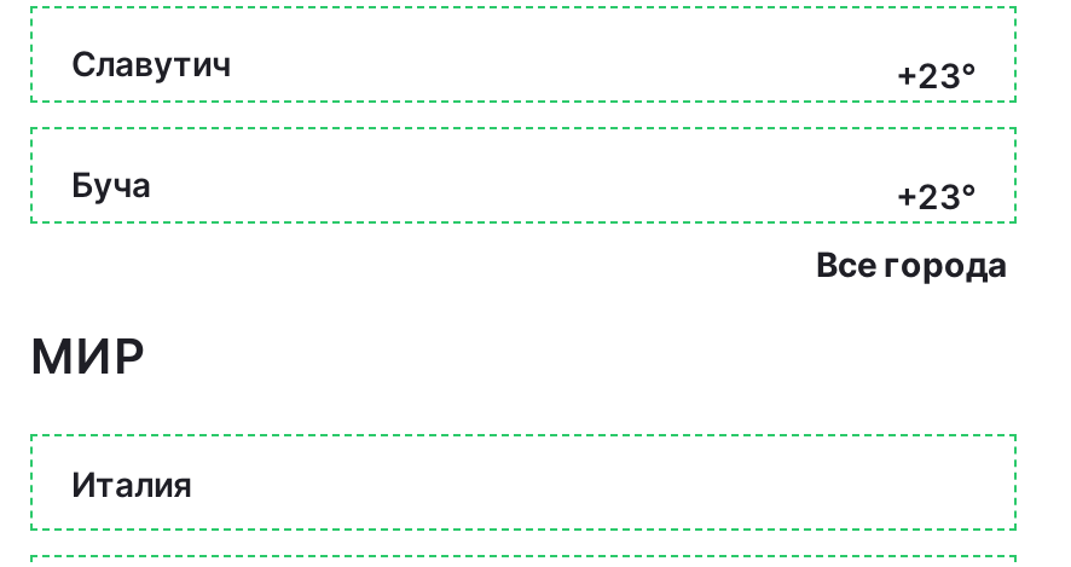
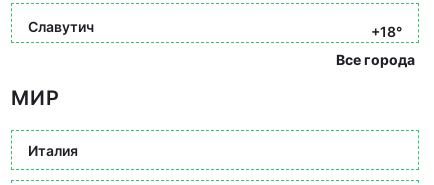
- +23°
- Буча
- +23°
+ +18°
